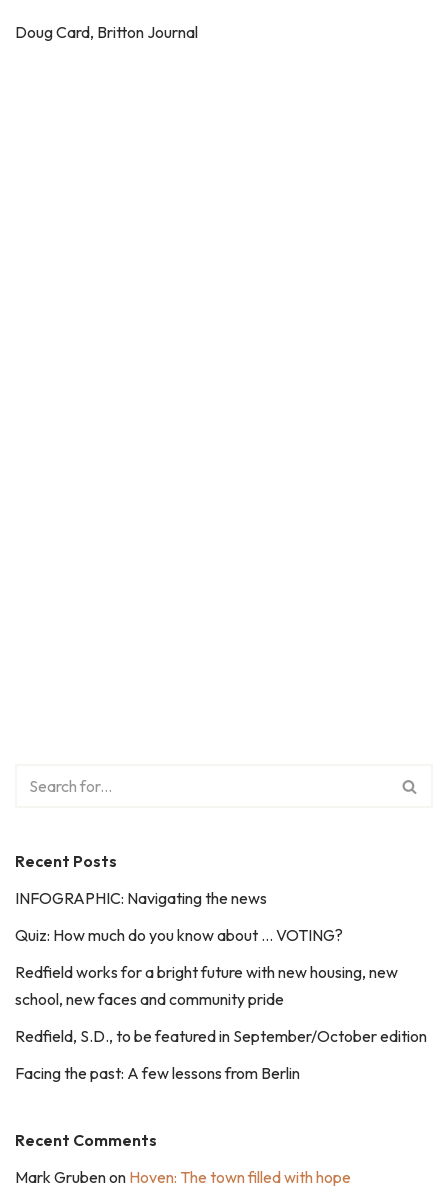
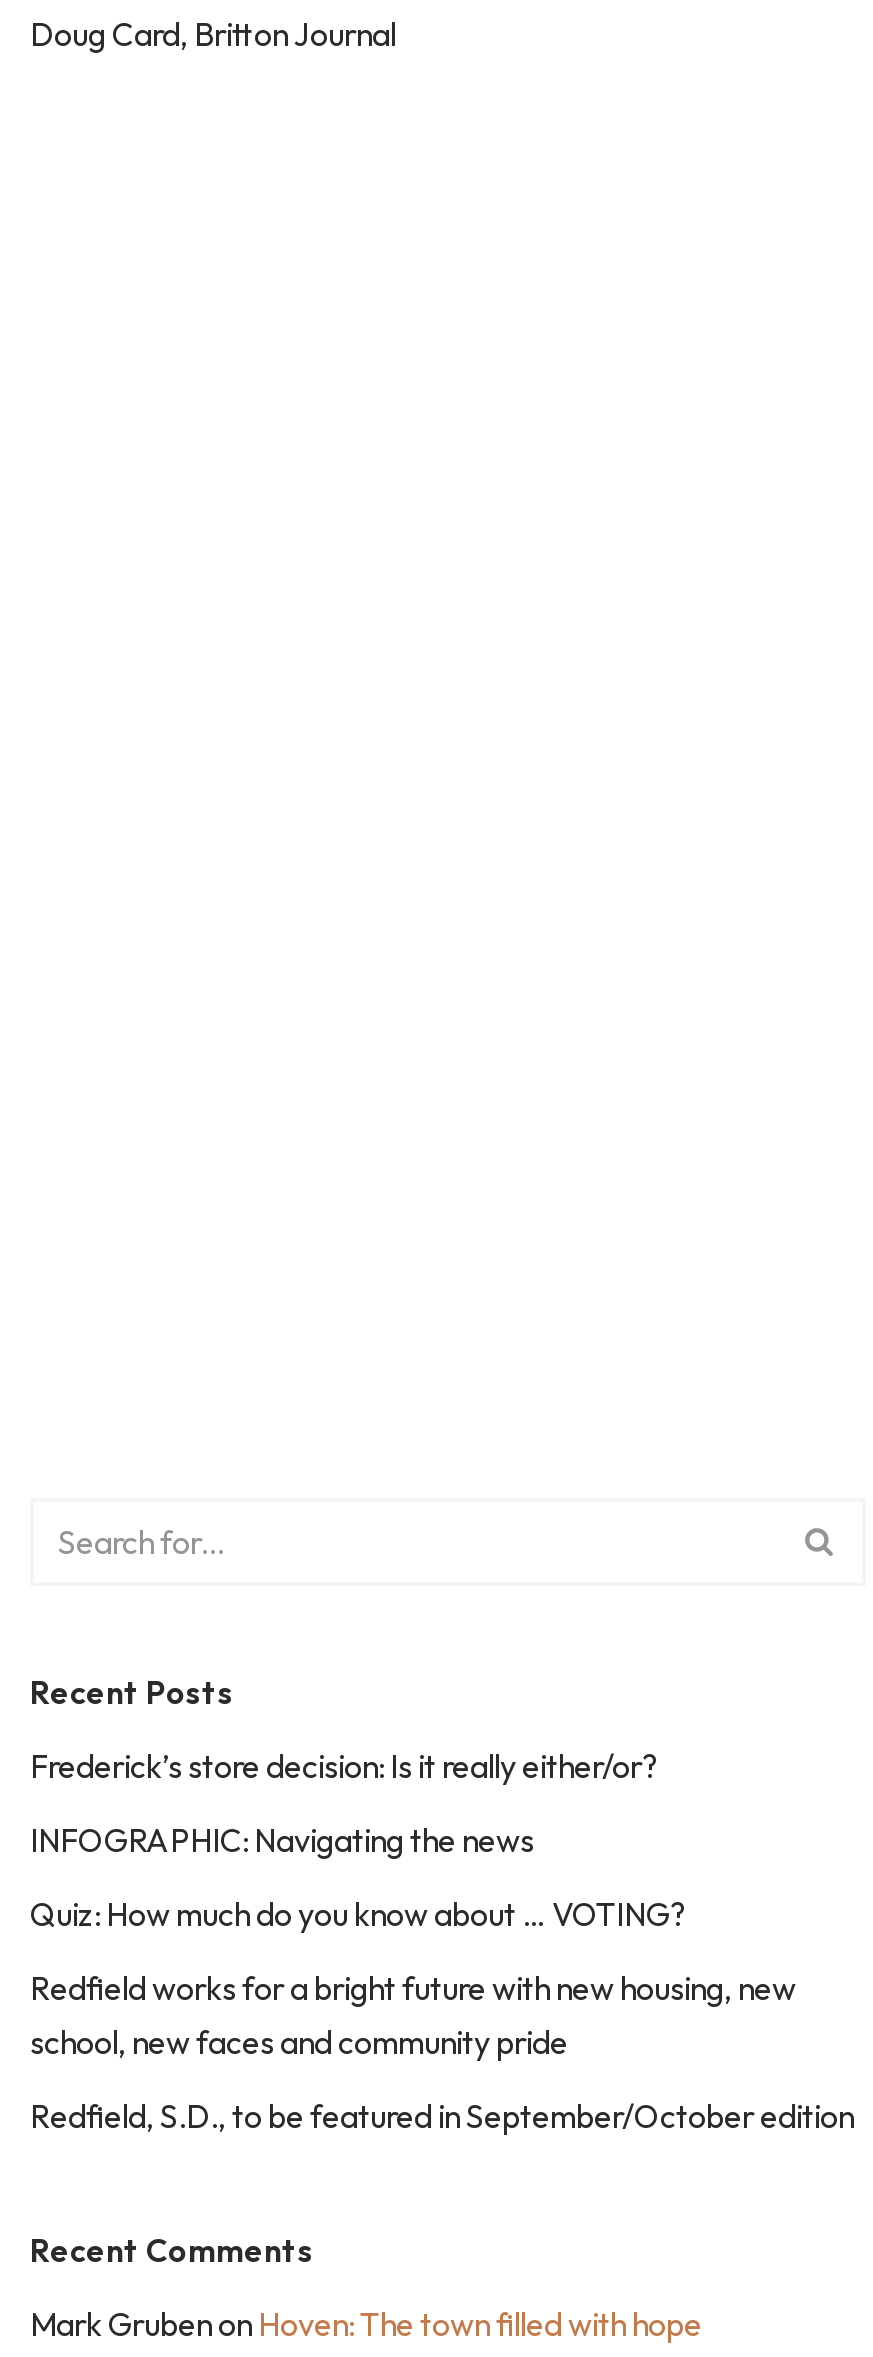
+ Frederick’s store decision: Is it really either/or?

moved down: INFOGRAPHIC: Navigating the news | Quiz: How much do you know about … VOTING? | Redfield works for a bright future with new housing, new | school, new faces and community pride | Redfield, S.D., to be featured in September/October edition

- Facing the past: A few lessons from Berlin
